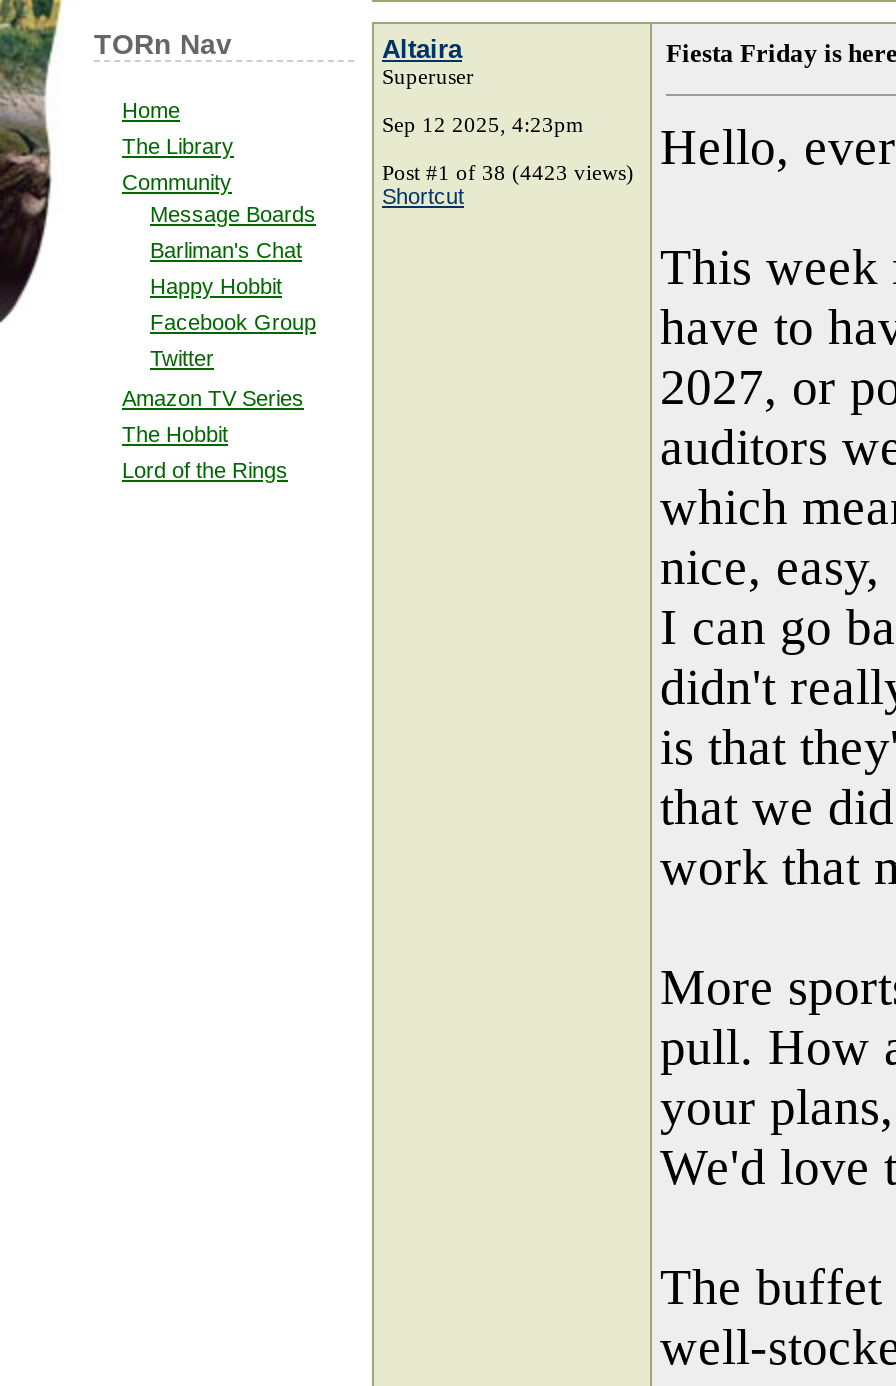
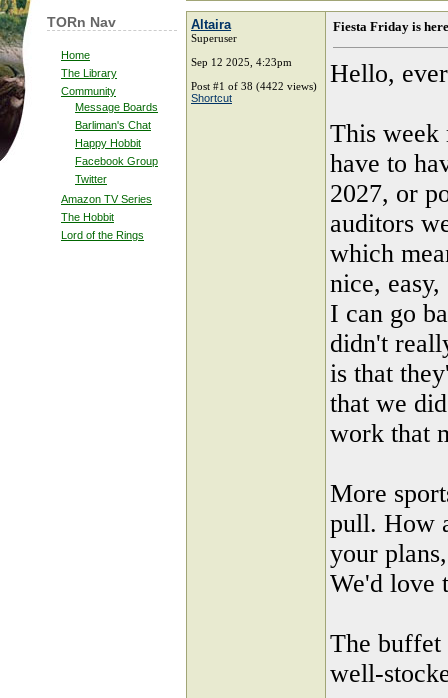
- Post #1 of 38 (4423 views)
+ Post #1 of 38 (4422 views)
